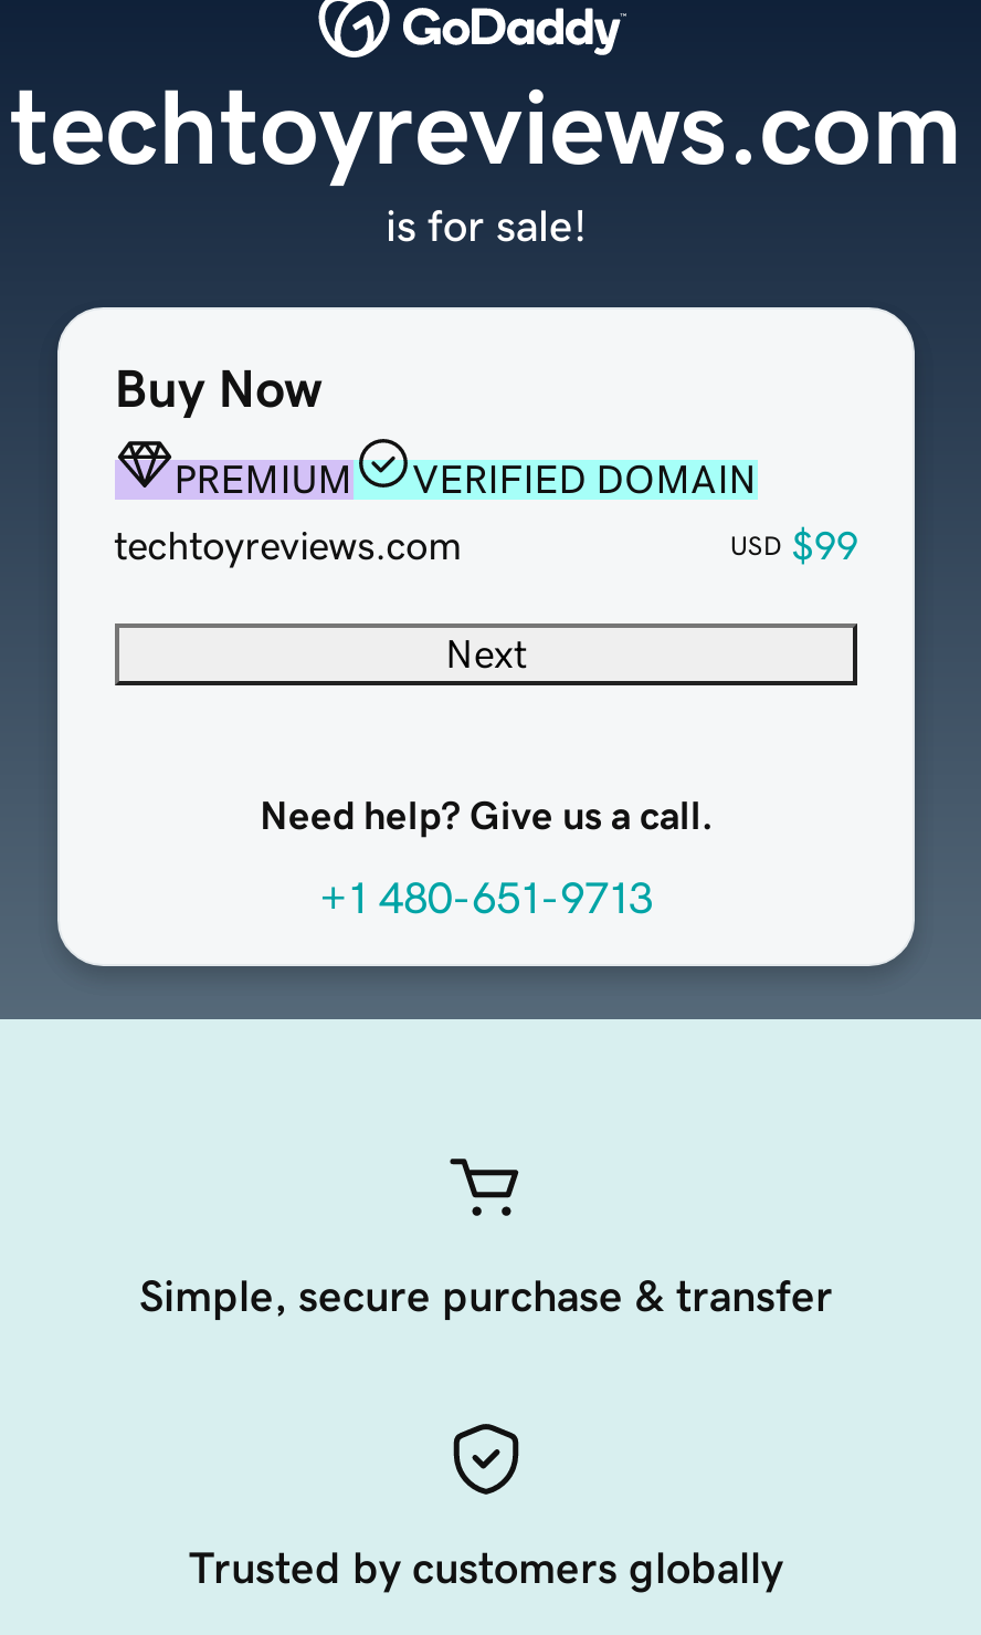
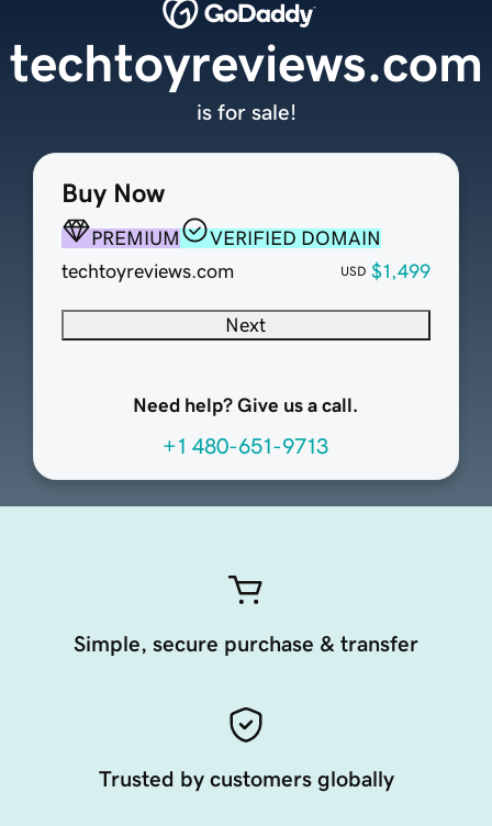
- USD $99
+ USD $1,499
